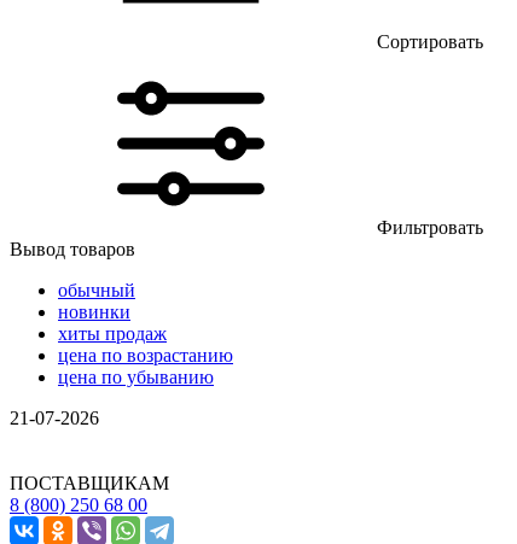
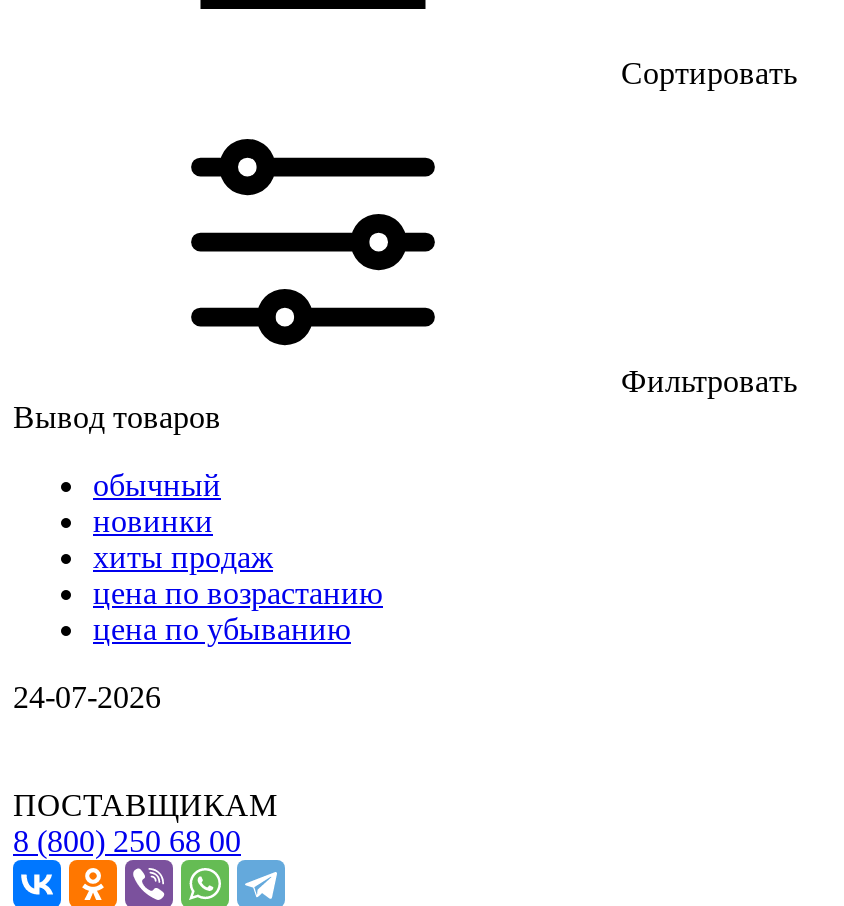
- 21-07-2026
+ 24-07-2026
